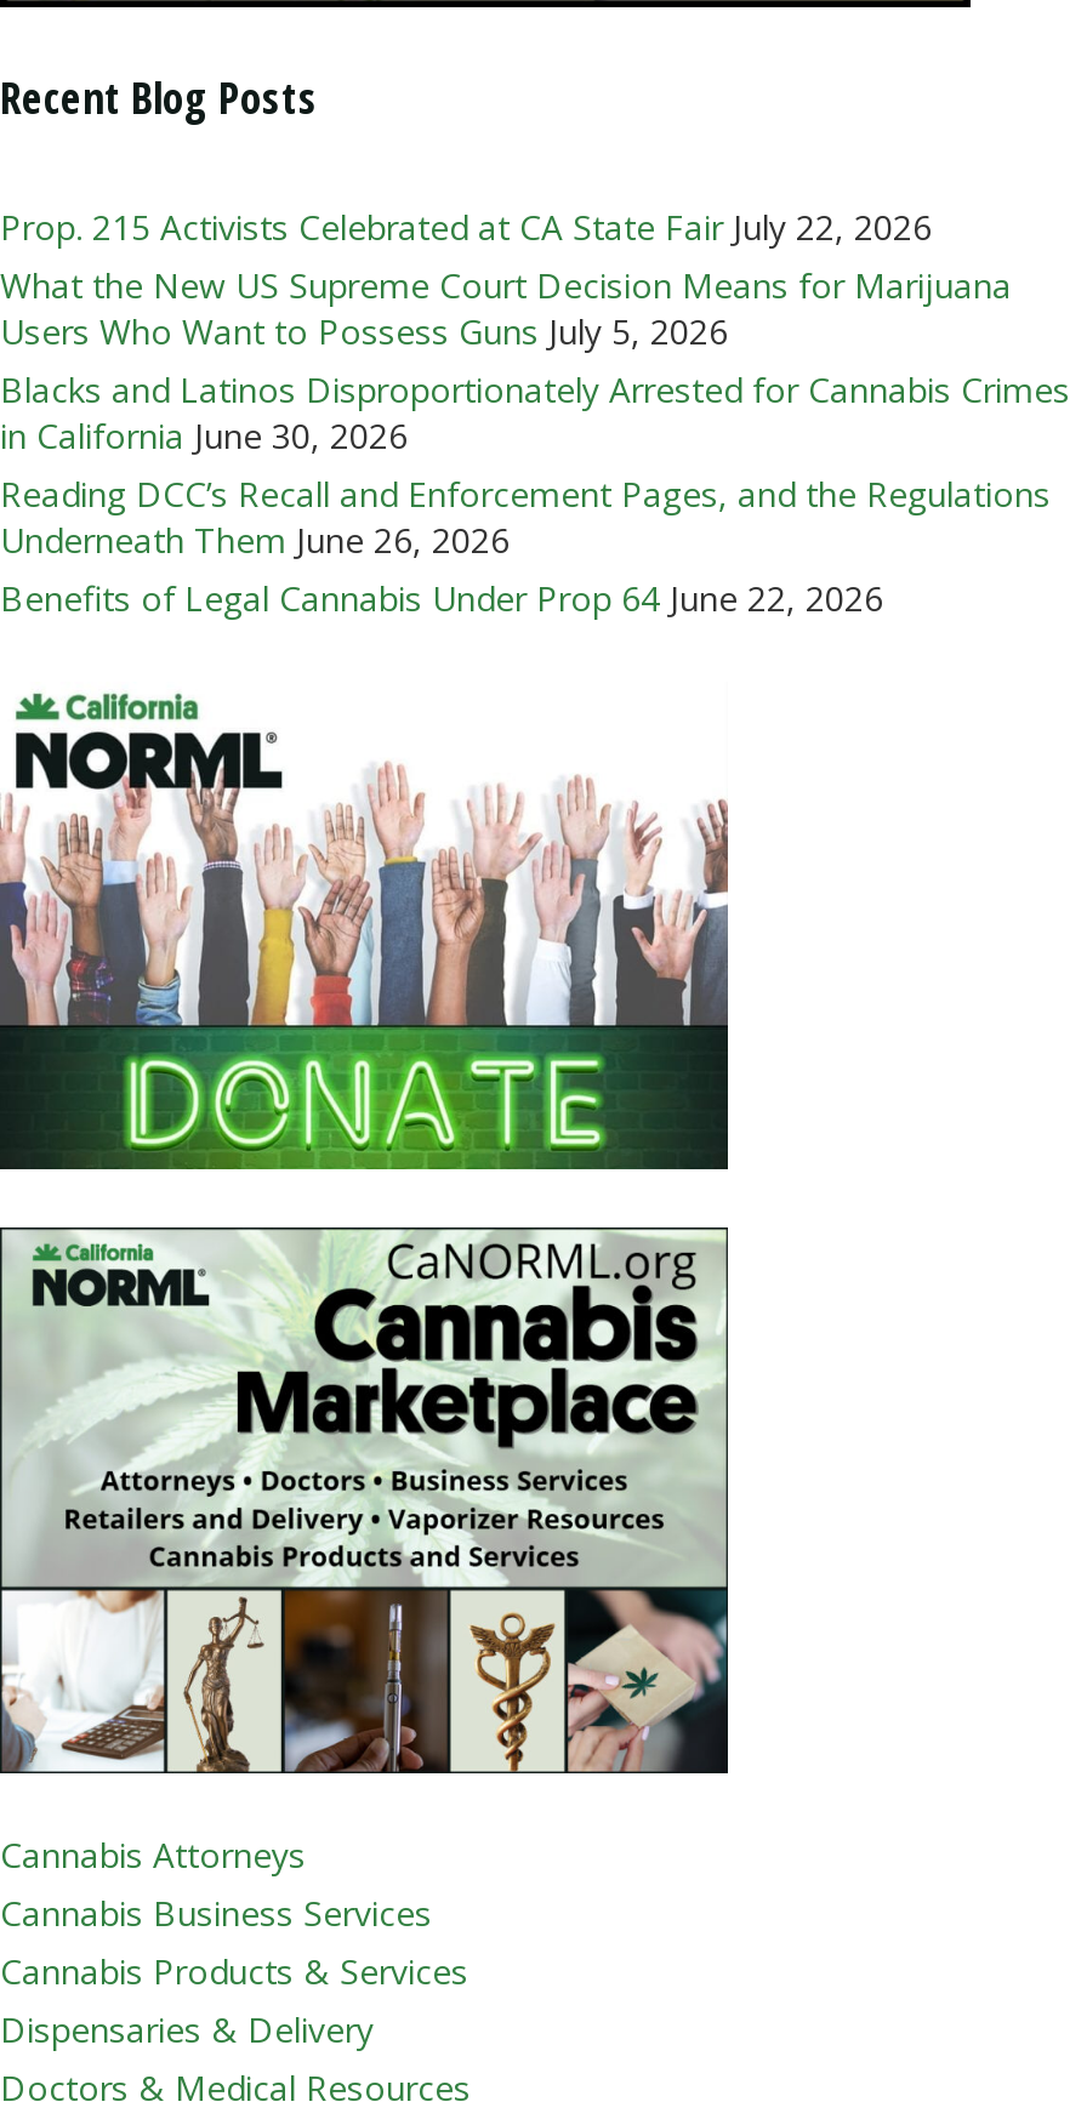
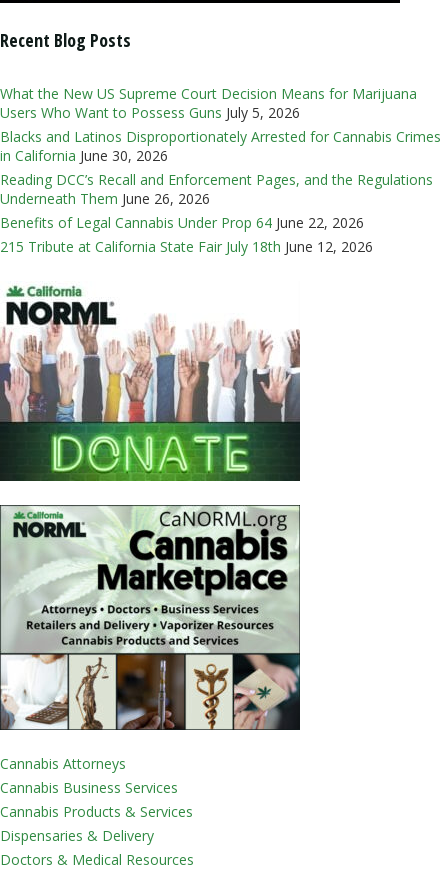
- Prop. 215 Activists Celebrated at CA State Fair July 22, 2026

moved up: What the New US Supreme Court Decision Means for Marijuana | Users Who Want to Possess Guns July 5, 2026 | Blacks and Latinos Disproportionately Arrested for Cannabis Crimes | in California June 30, 2026 | Reading DCC’s Recall and Enforcement Pages, and the Regulations | Underneath Them June 26, 2026 | Benefits of Legal Cannabis Under Prop 64 June 22, 2026

+ 215 Tribute at California State Fair July 18th June 12, 2026
